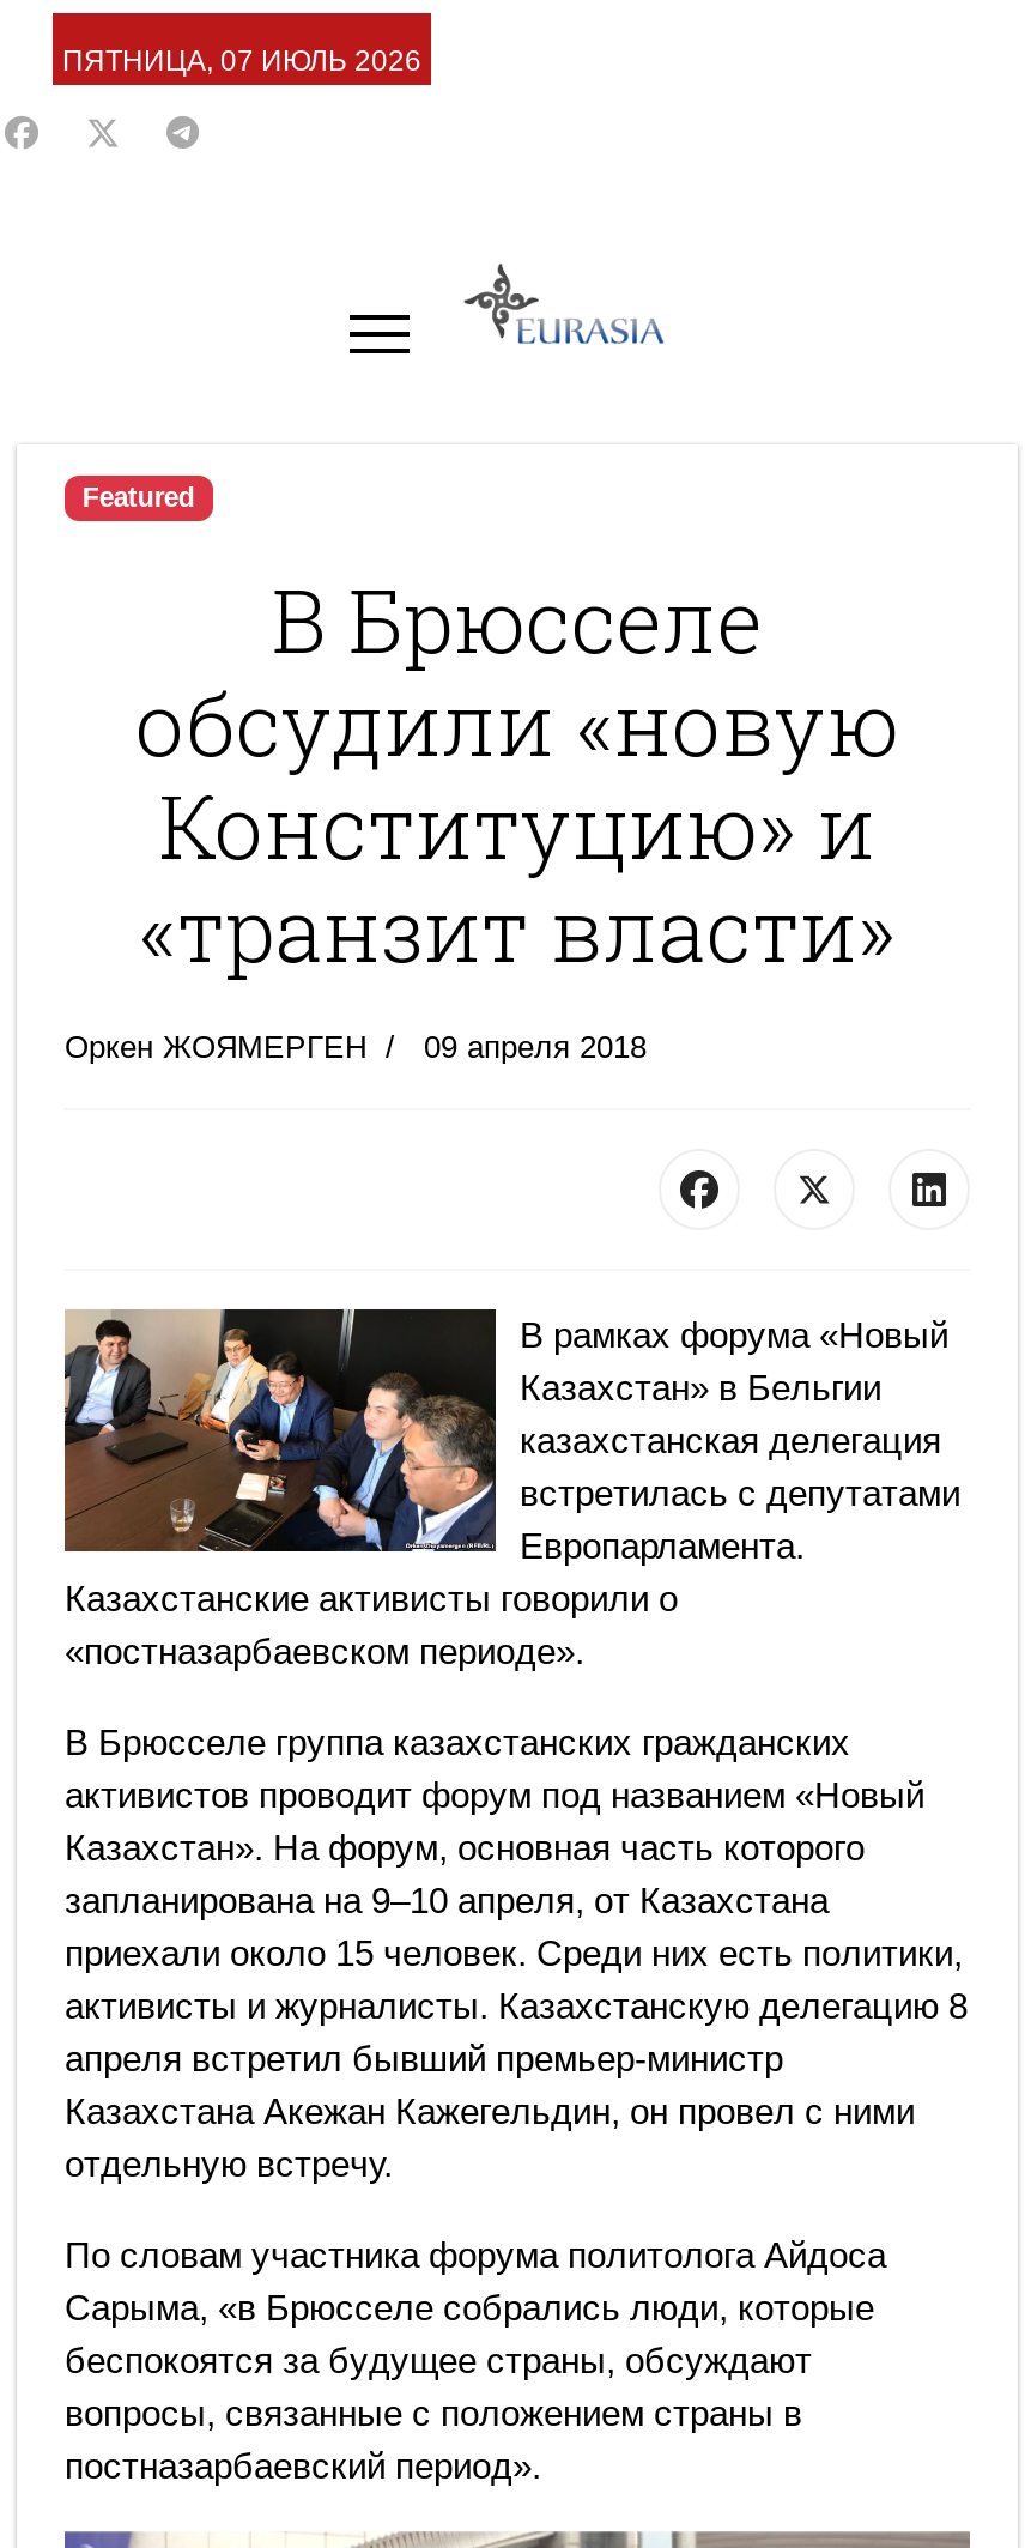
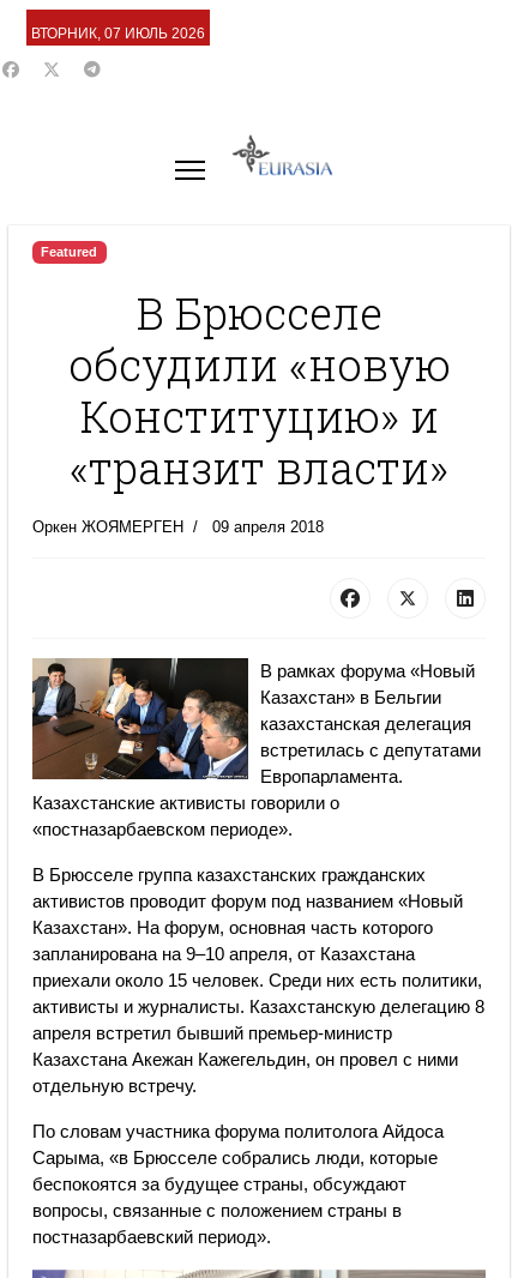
- ПЯТНИЦА, 07 ИЮЛЬ 2026
+ ВТОРНИК, 07 ИЮЛЬ 2026
